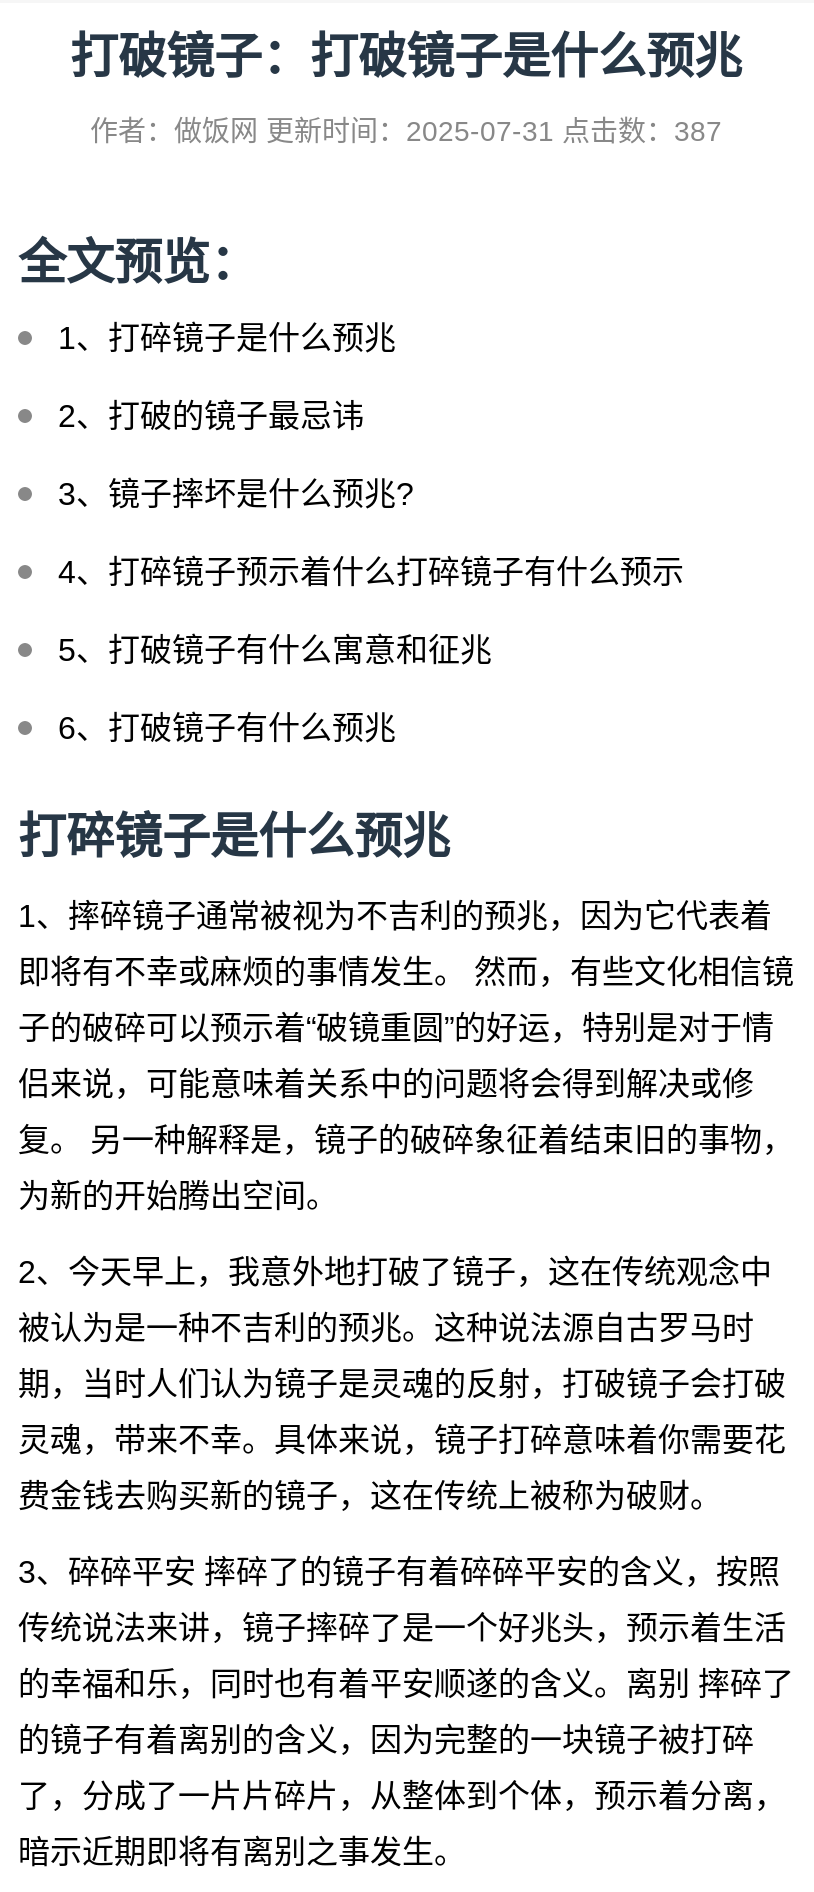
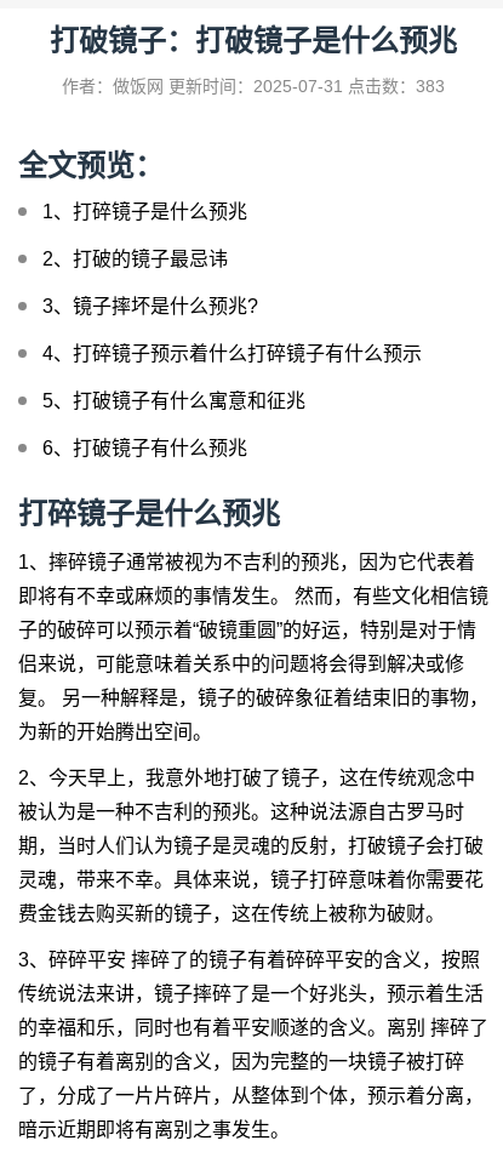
- 作者：做饭网更新时间：2025-07-31 点击数：387
+ 作者：做饭网更新时间：2025-07-31 点击数：383
